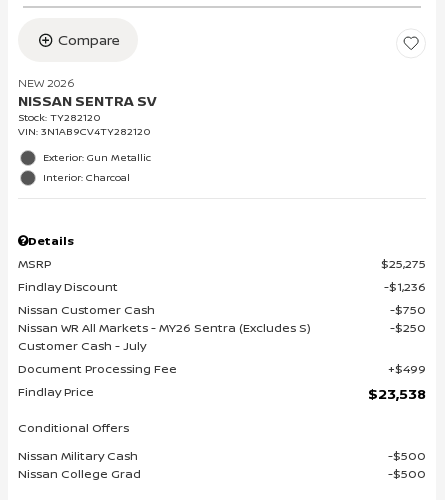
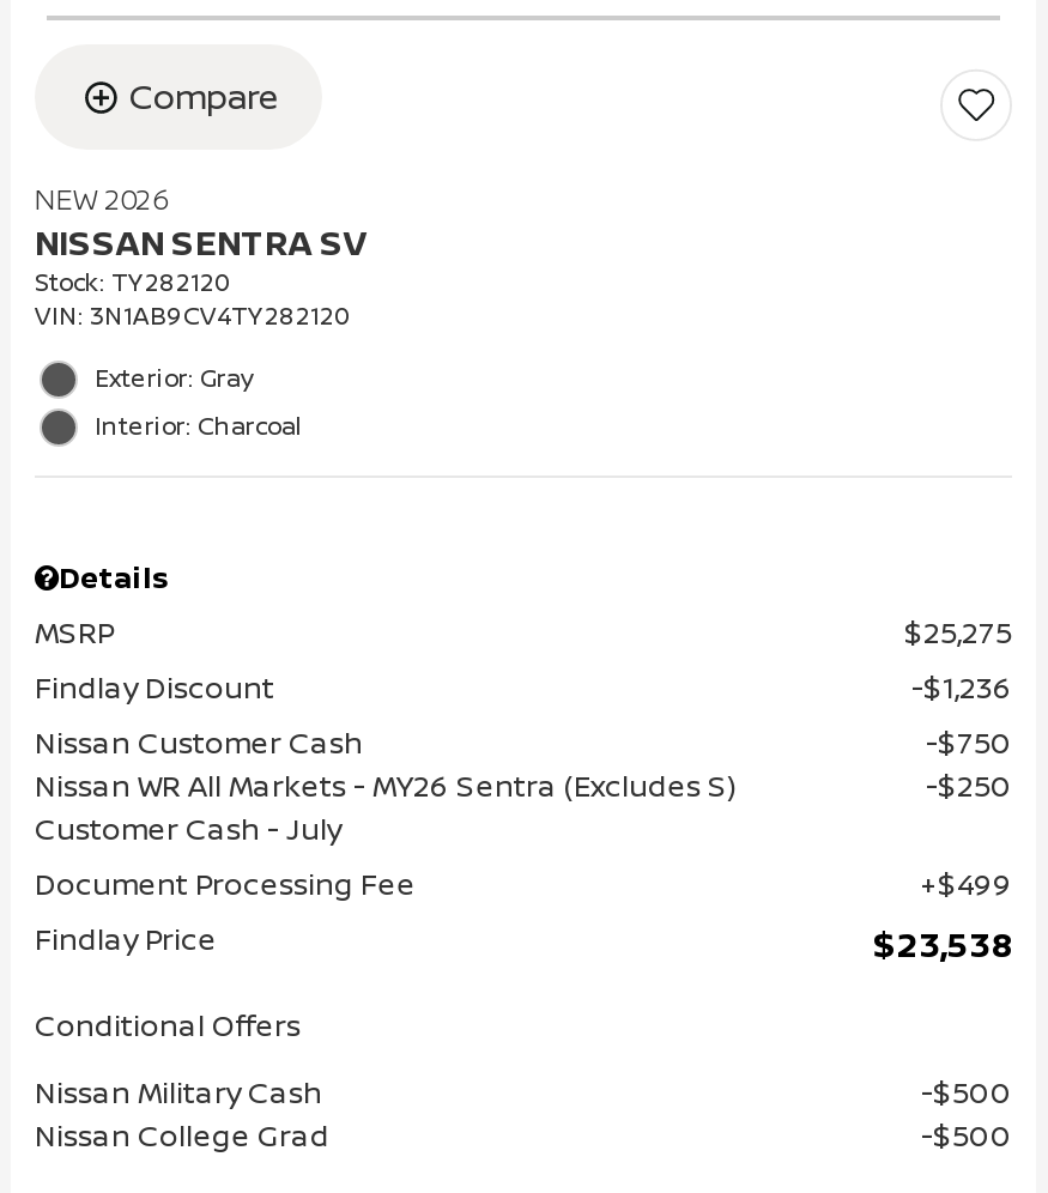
- Exterior: Gun Metallic
+ Exterior: Gray
